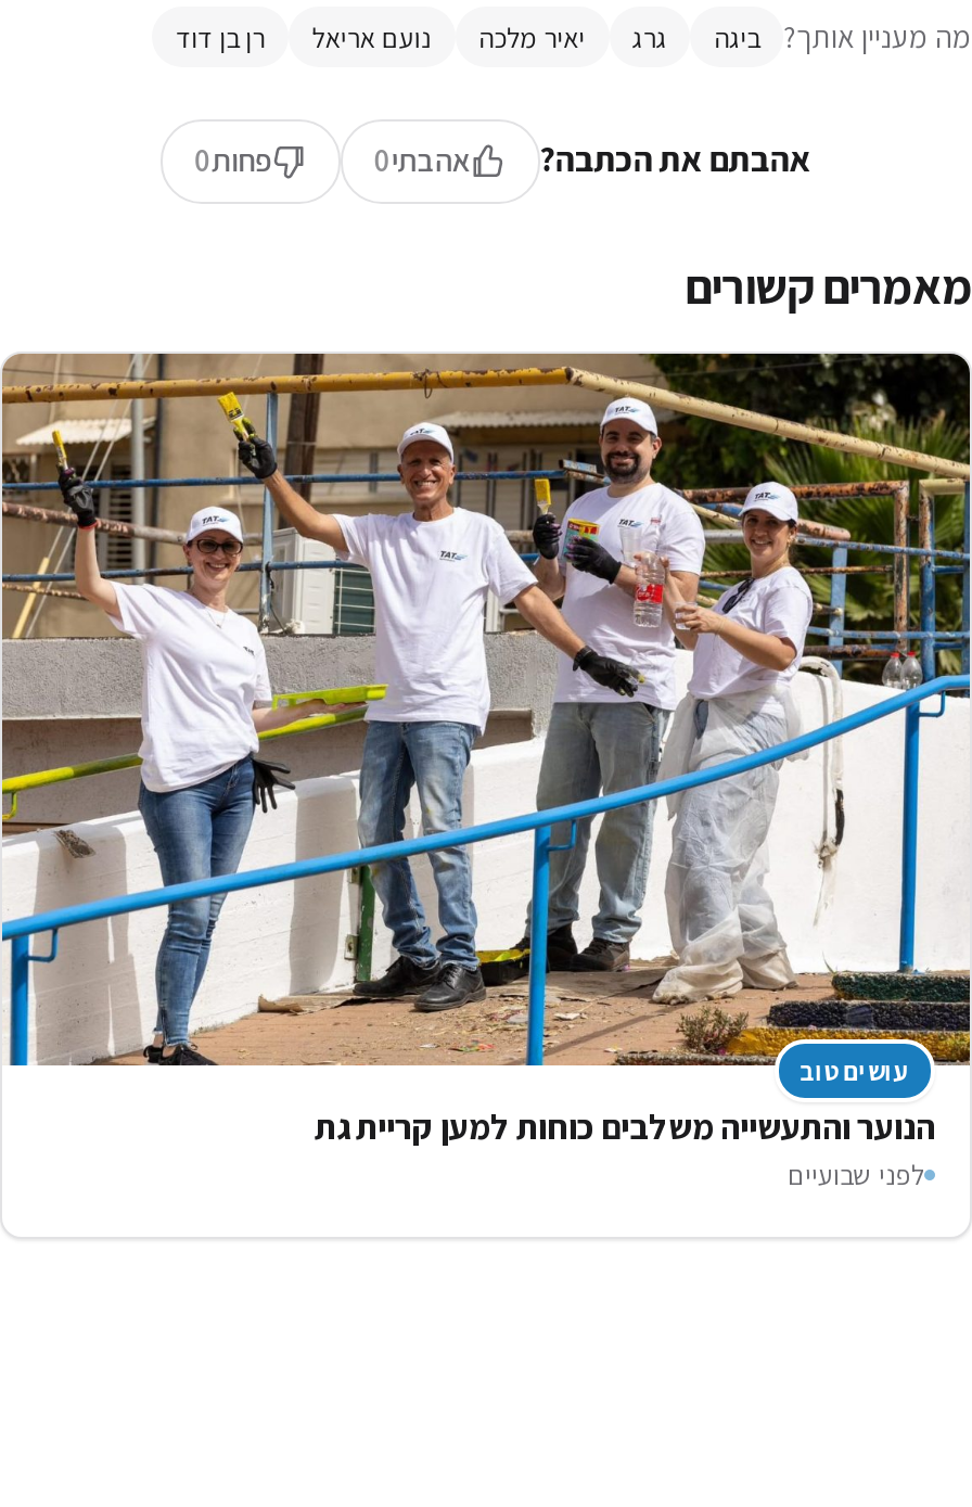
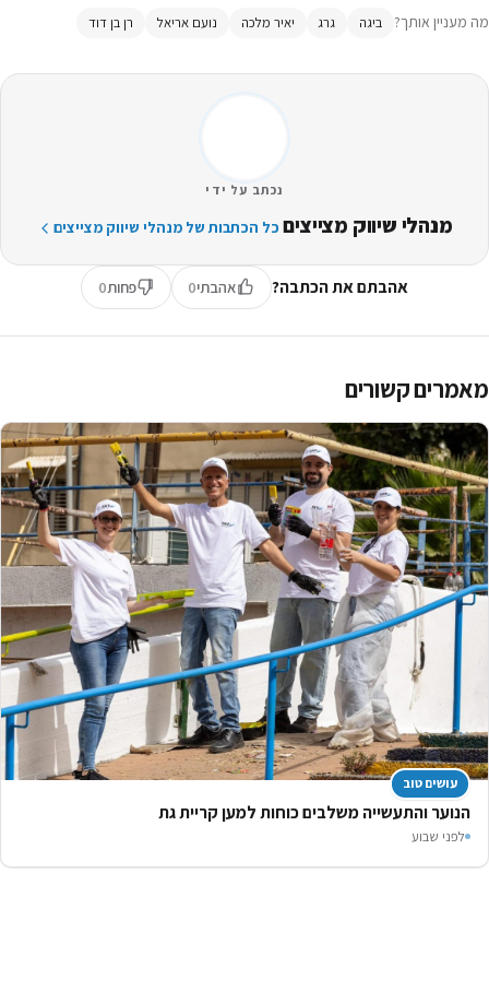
+ נכתב על ידי
+ מנהלי שיווק מצייצים כל הכתבות של מנהלי שיווק מצייצים

- לפני שבועיים
+ לפני שבוע
